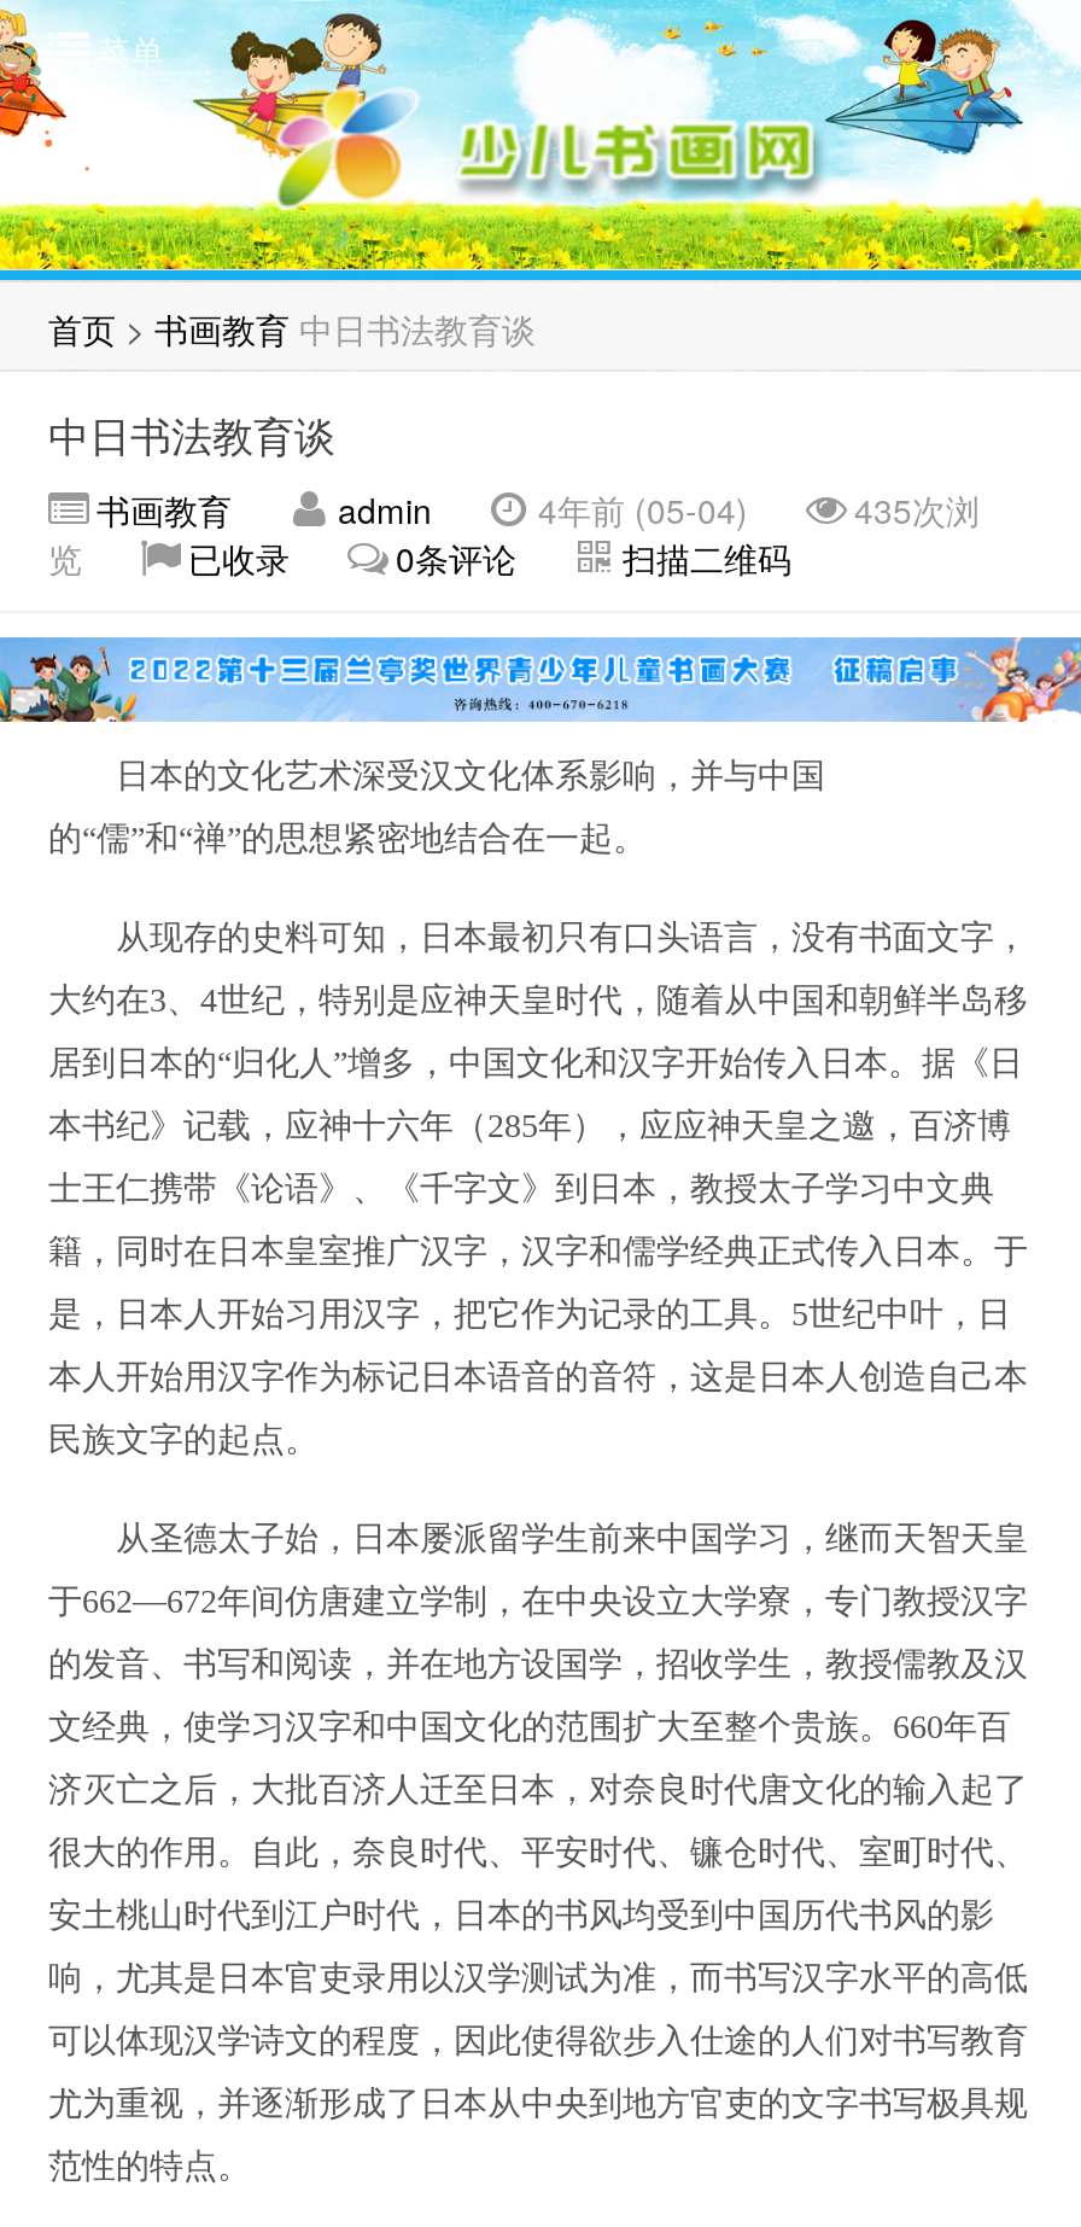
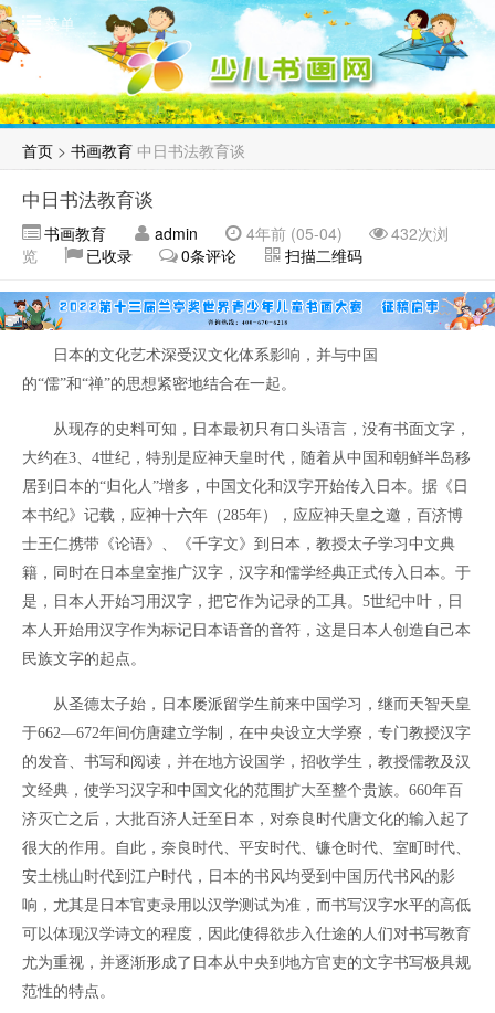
- 435次浏
+ 432次浏
